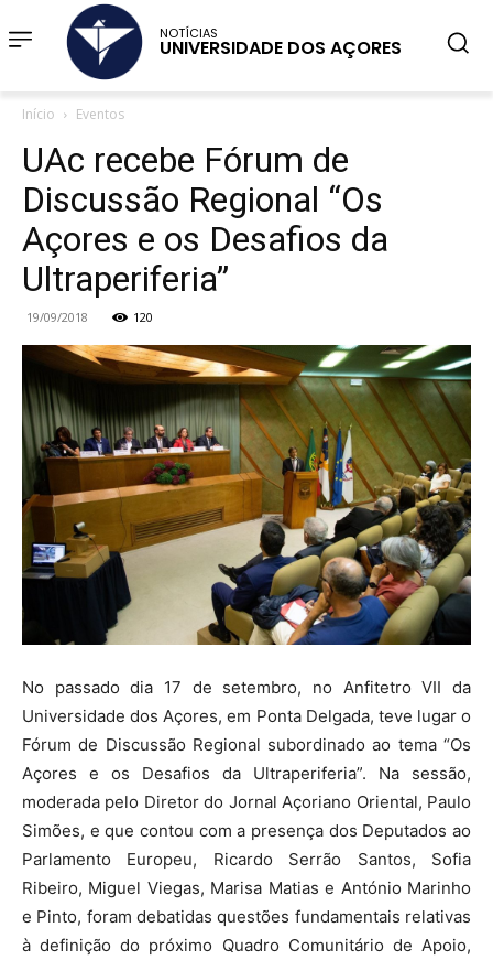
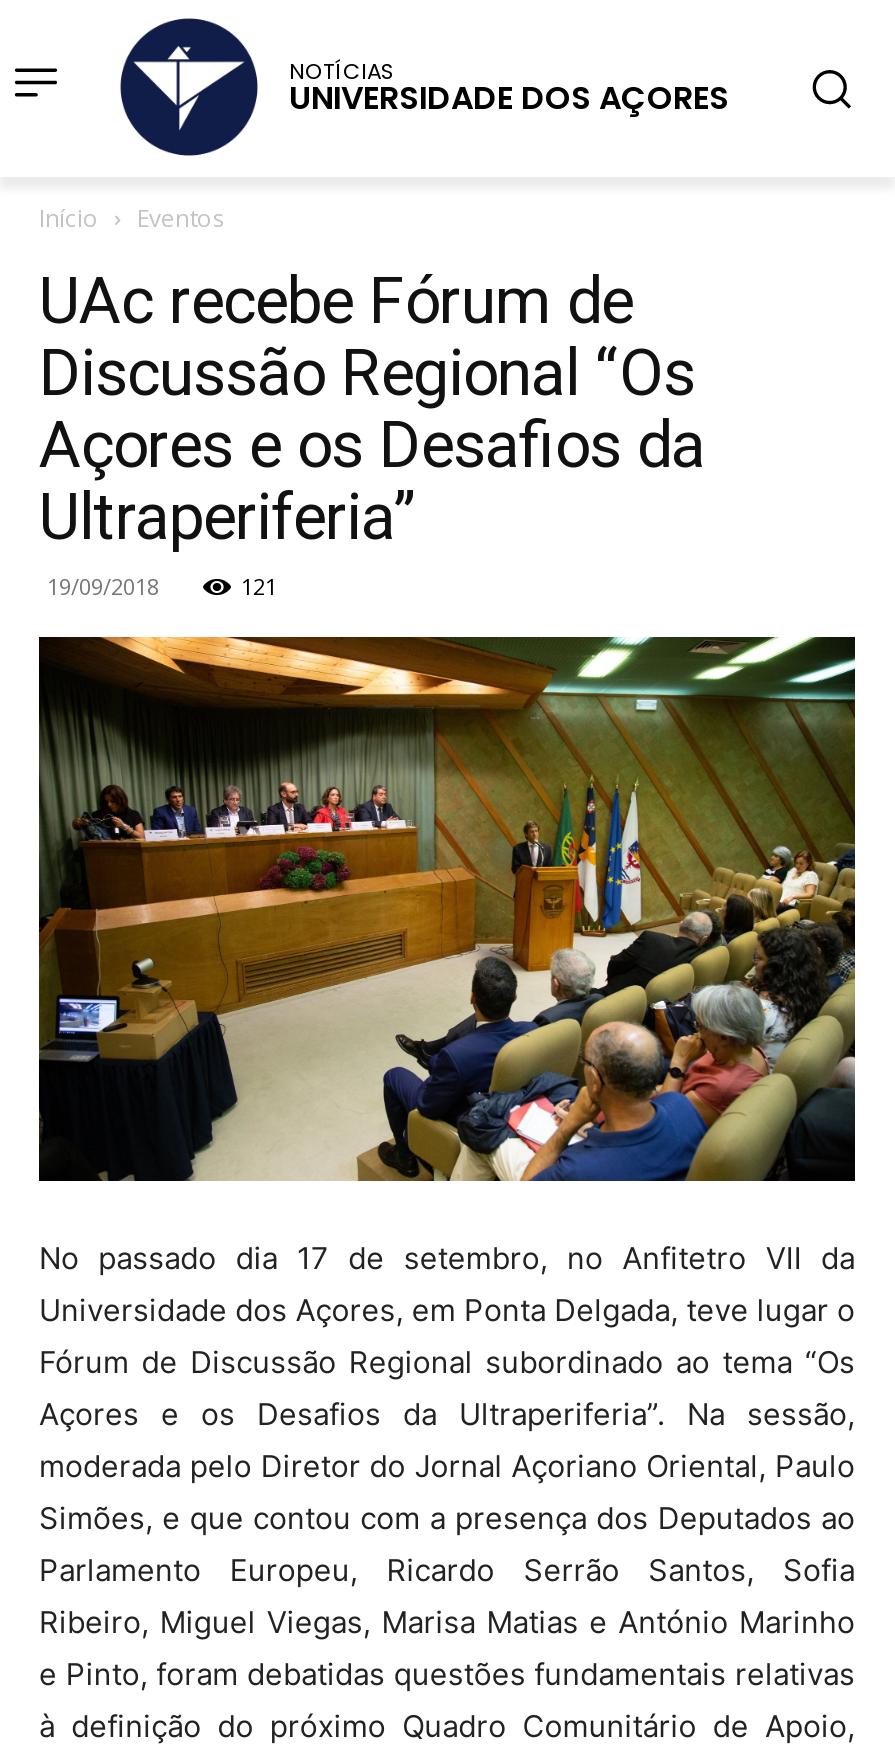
- 120
+ 121
